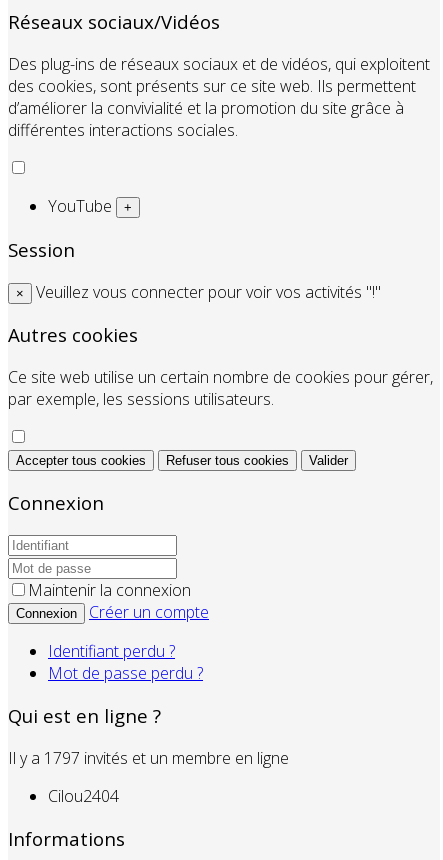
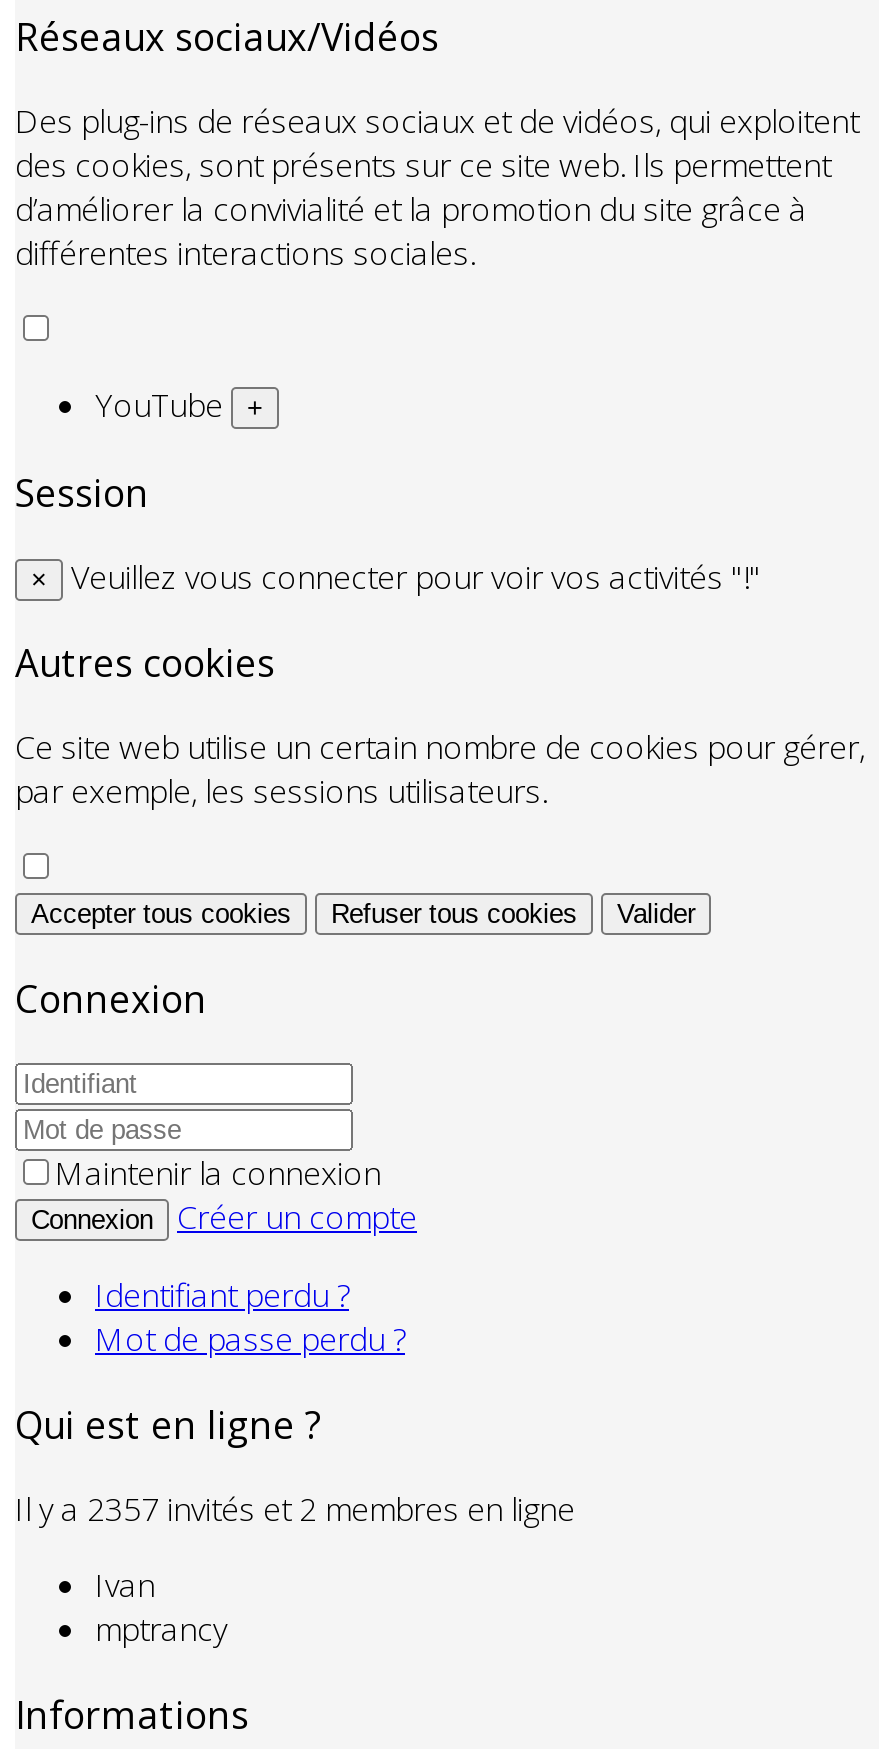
- Il y a 1797 invités et un membre en ligne
+ Il y a 2357 invités et 2 membres en ligne

- Cilou2404
+ Ivan
+ mptrancy
